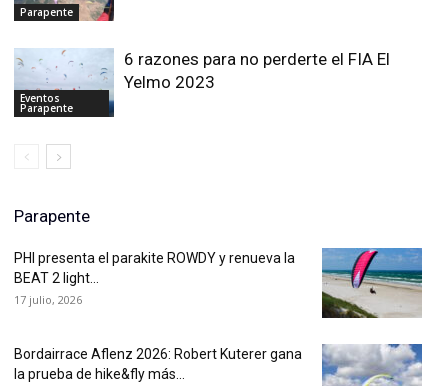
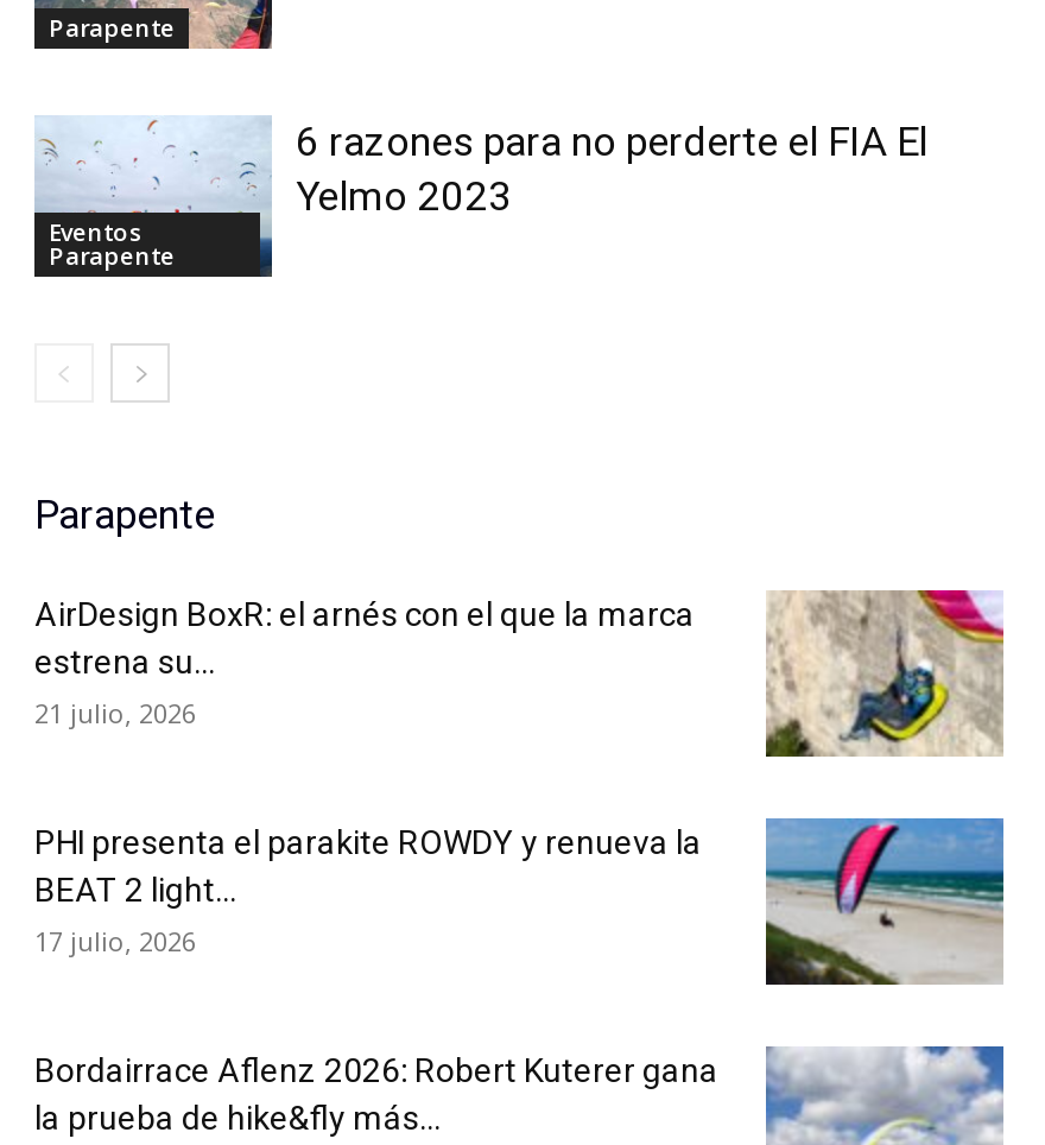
+ [image]
+ AirDesign BoxR: el arnés con el que la marca
+ estrena su...
+ 21 julio, 2026
